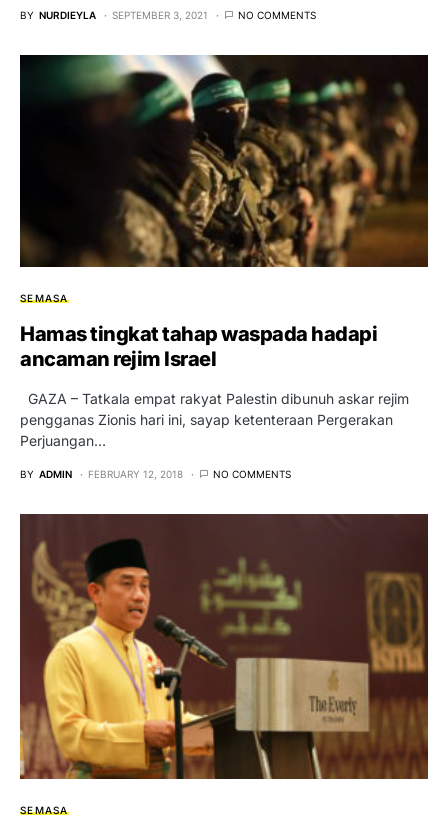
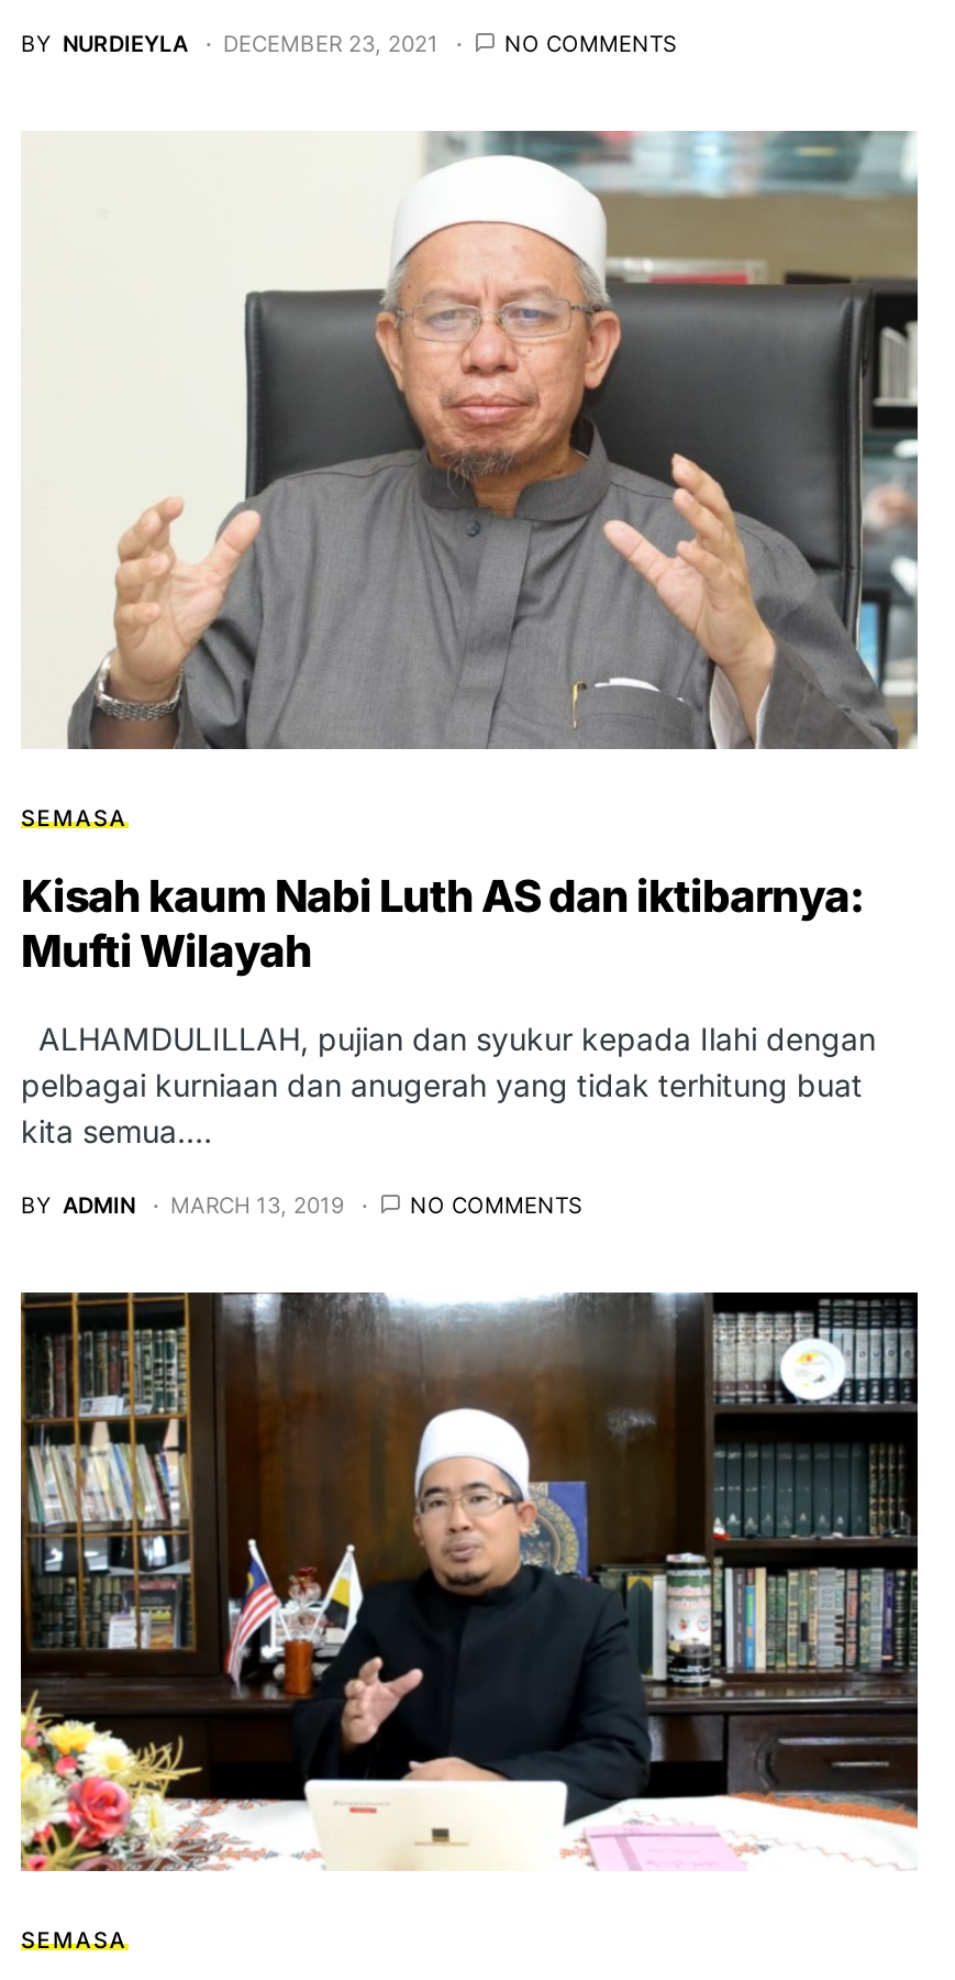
- BY NURDIEYLA SEPTEMBER 3, 2021
+ BY NURDIEYLA DECEMBER 23, 2021

- [image]
+ [image]

- Hamas tingkat tahap waspada hadapi
- ancaman rejim Israel
+ Kisah kaum Nabi Luth AS dan iktibarnya:
+ Mufti Wilayah

- GAZA – Tatkala empat rakyat Palestin dibunuh askar rejim
- pengganas Zionis hari ini, sayap ketenteraan Pergerakan
- Perjuangan…
+ ALHAMDULILLAH, pujian dan syukur kepada Ilahi dengan
+ pelbagai kurniaan dan anugerah yang tidak terhitung buat
+ kita semua.…

- BY ADMIN FEBRUARY 12, 2018
+ BY ADMIN MARCH 13, 2019

- [image]
+ [image]
